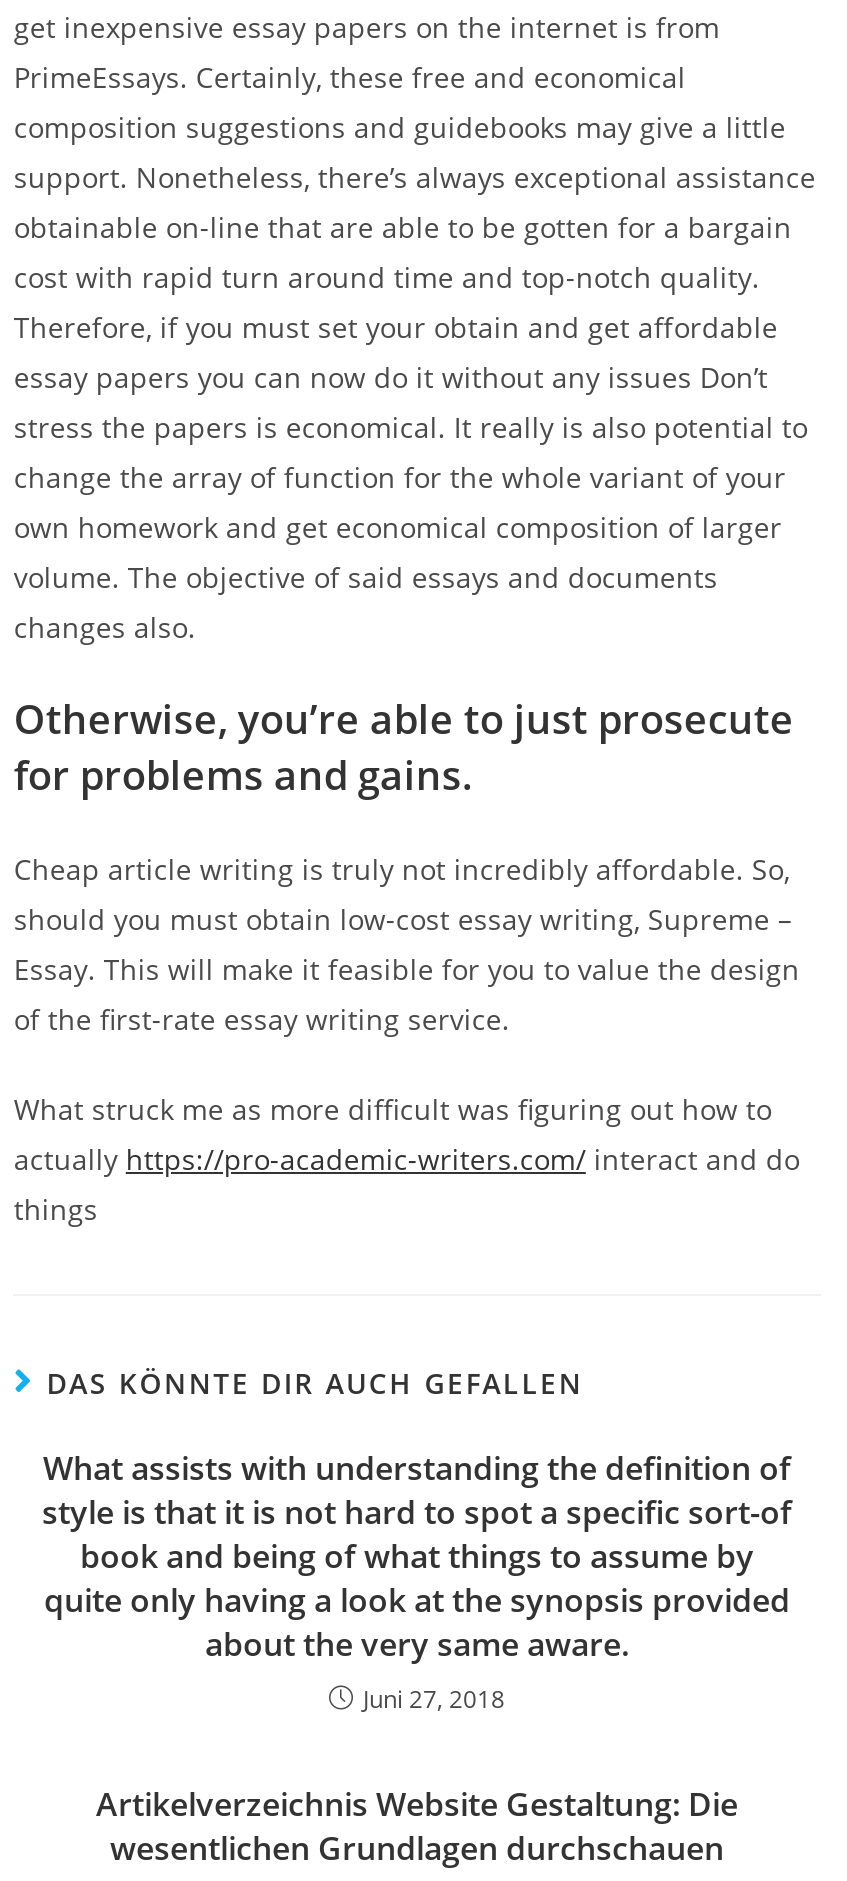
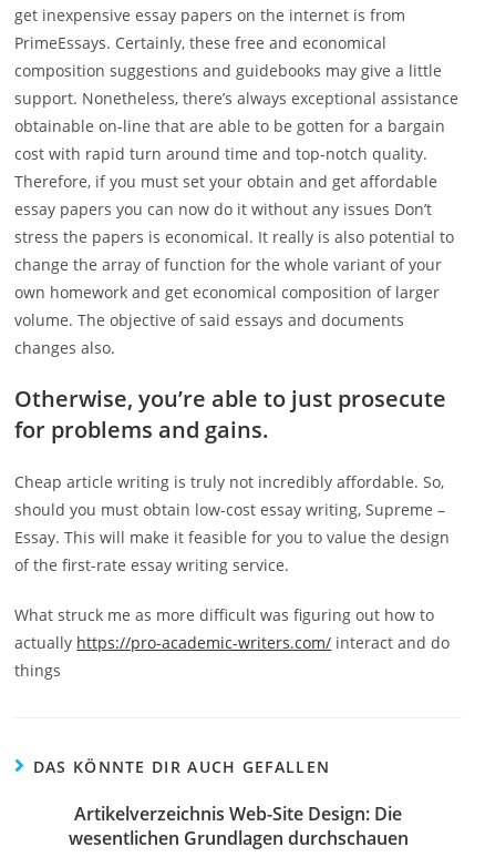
- What assists with understanding the definition of
- style is that it is not hard to spot a specific sort-of
- book and being of what things to assume by
- quite only having a look at the synopsis provided
- about the very same aware.
- Juni 27, 2018
- Artikelverzeichnis Website Gestaltung: Die
+ Artikelverzeichnis Web-Site Design: Die
